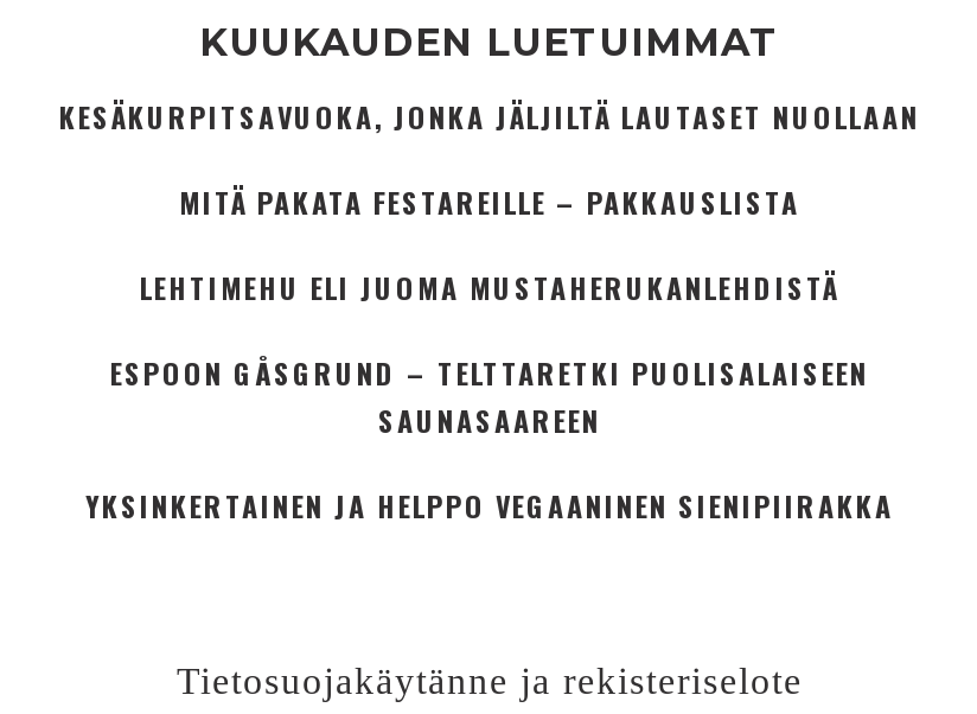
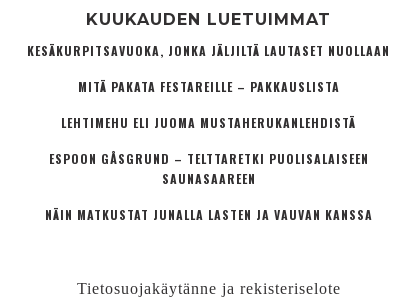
- YKSINKERTAINEN JA HELPPO VEGAANINEN SIENIPIIRAKKA
+ NÄIN MATKUSTAT JUNALLA LASTEN JA VAUVAN KANSSA
